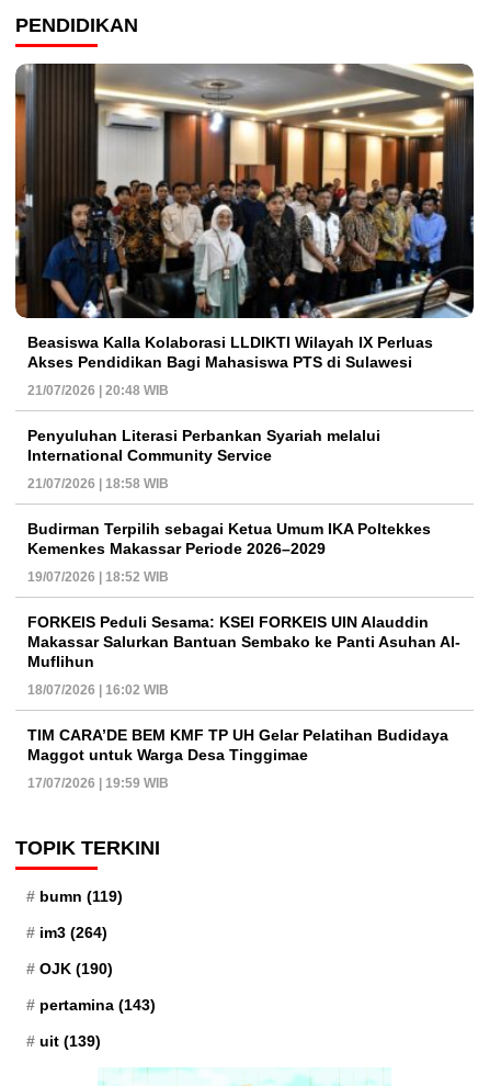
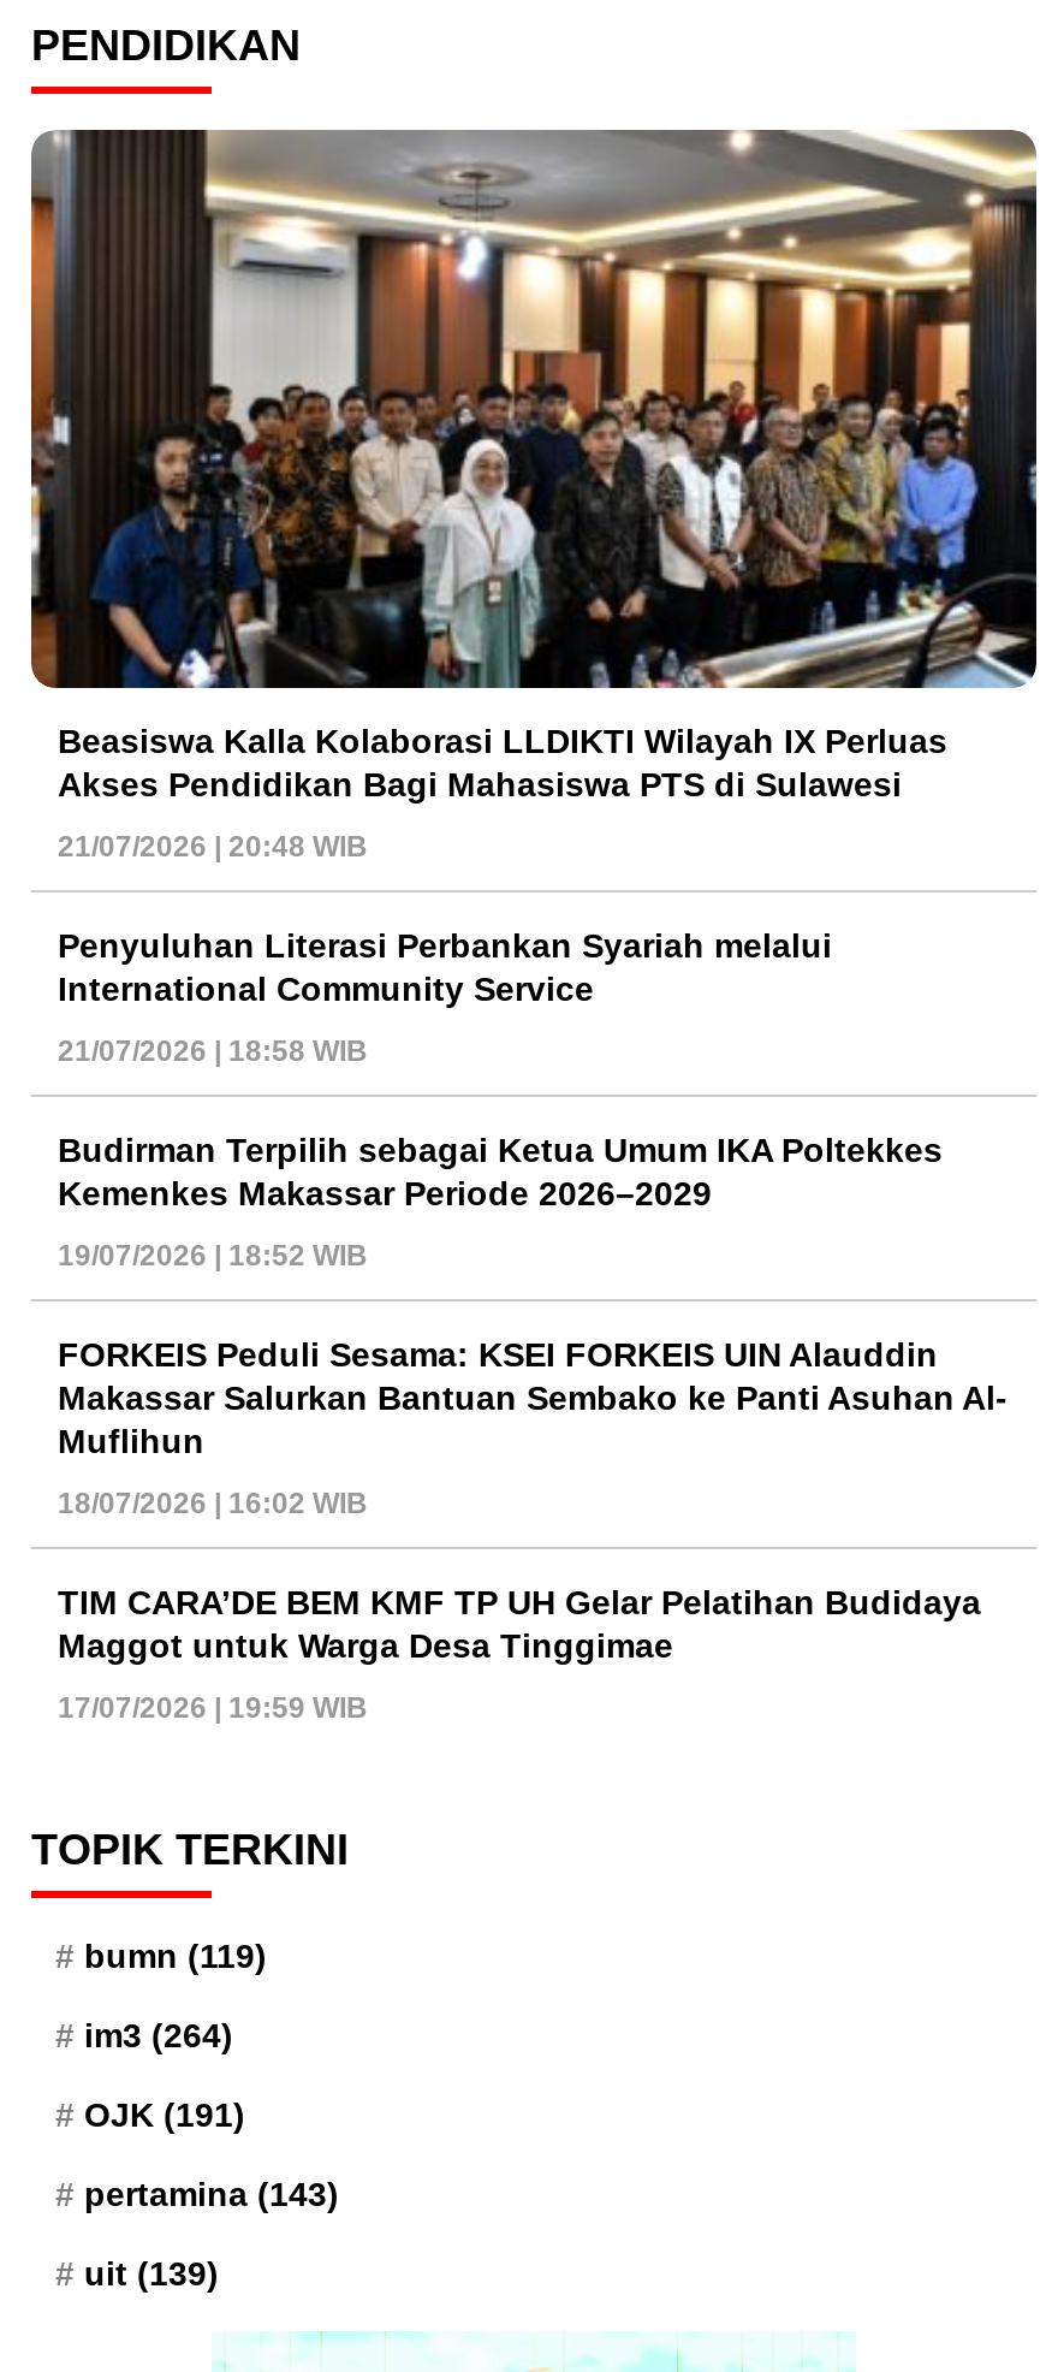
- OJK (190)
+ OJK (191)
